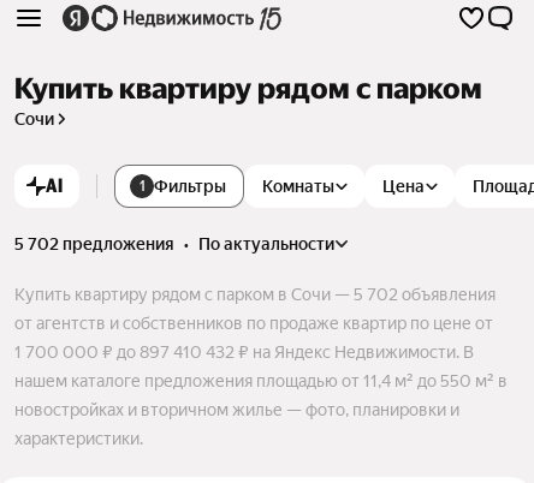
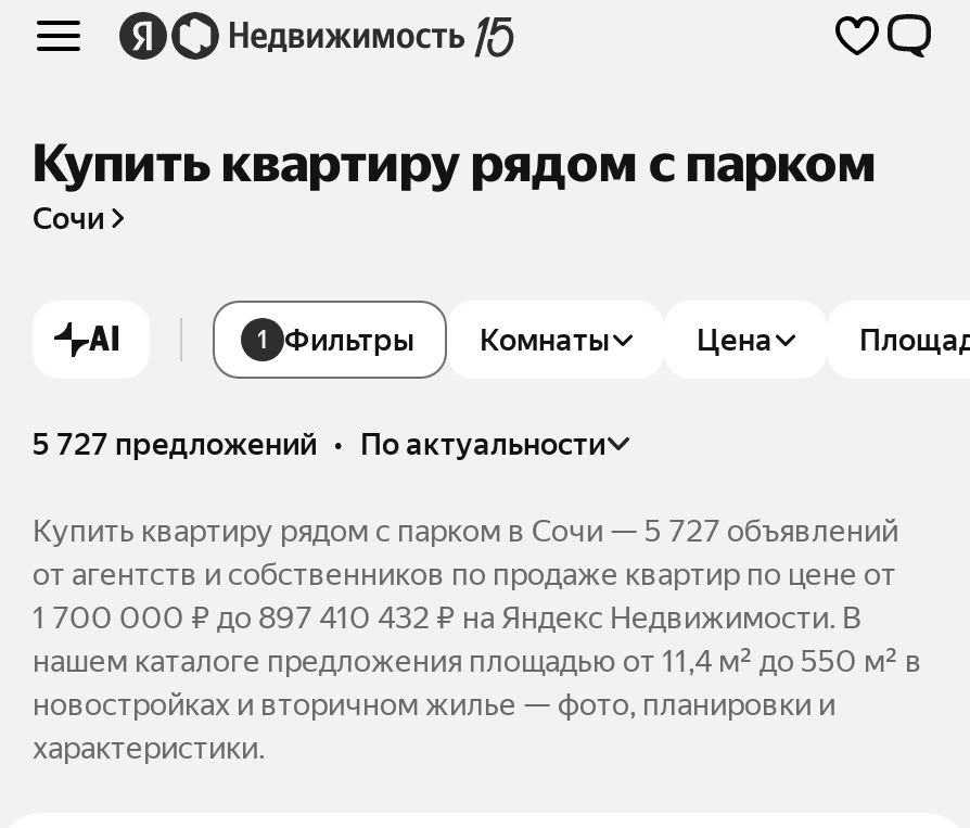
- 5 702 предложения • по актуальности
+ 5 727 предложений • по актуальности

- Купить квартиру рядом с парком в Сочи — 5 702 объявления
+ Купить квартиру рядом с парком в Сочи — 5 727 объявлений
